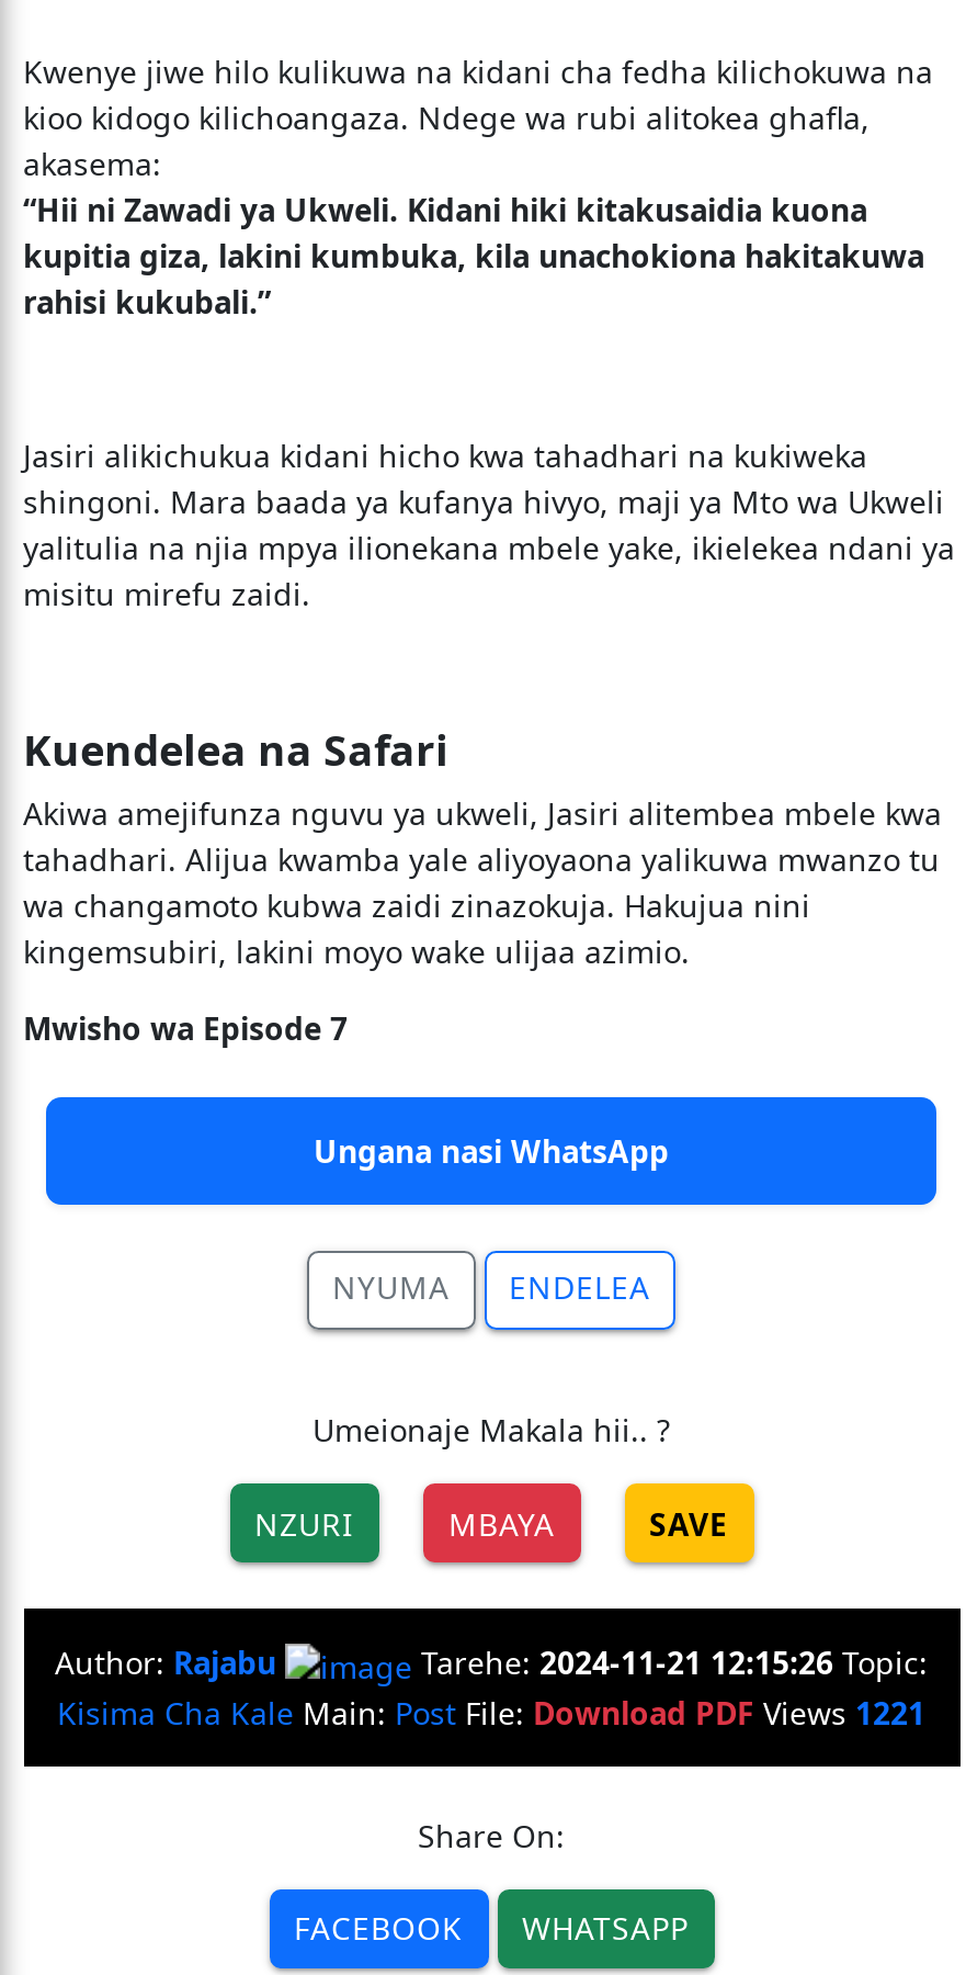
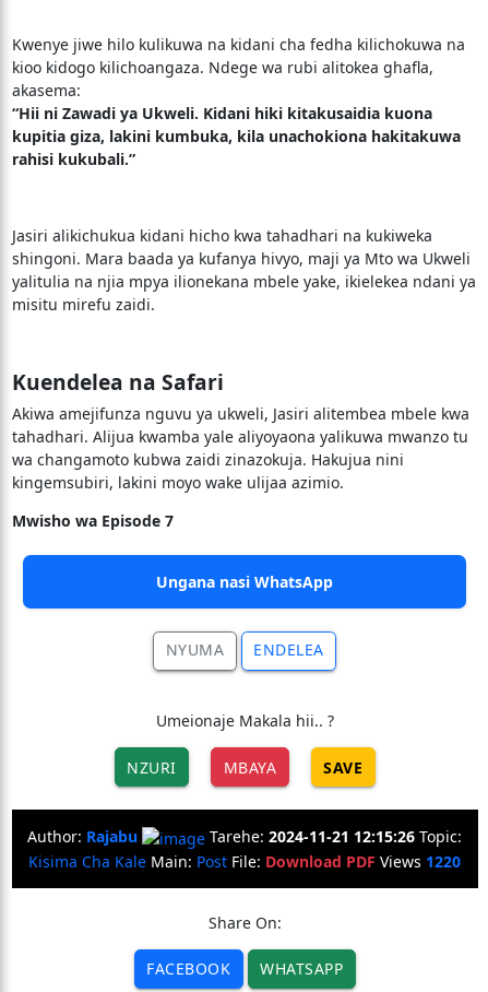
- Kisima Cha Kale Main: Post File: Download PDF Views 1221
+ Kisima Cha Kale Main: Post File: Download PDF Views 1220
